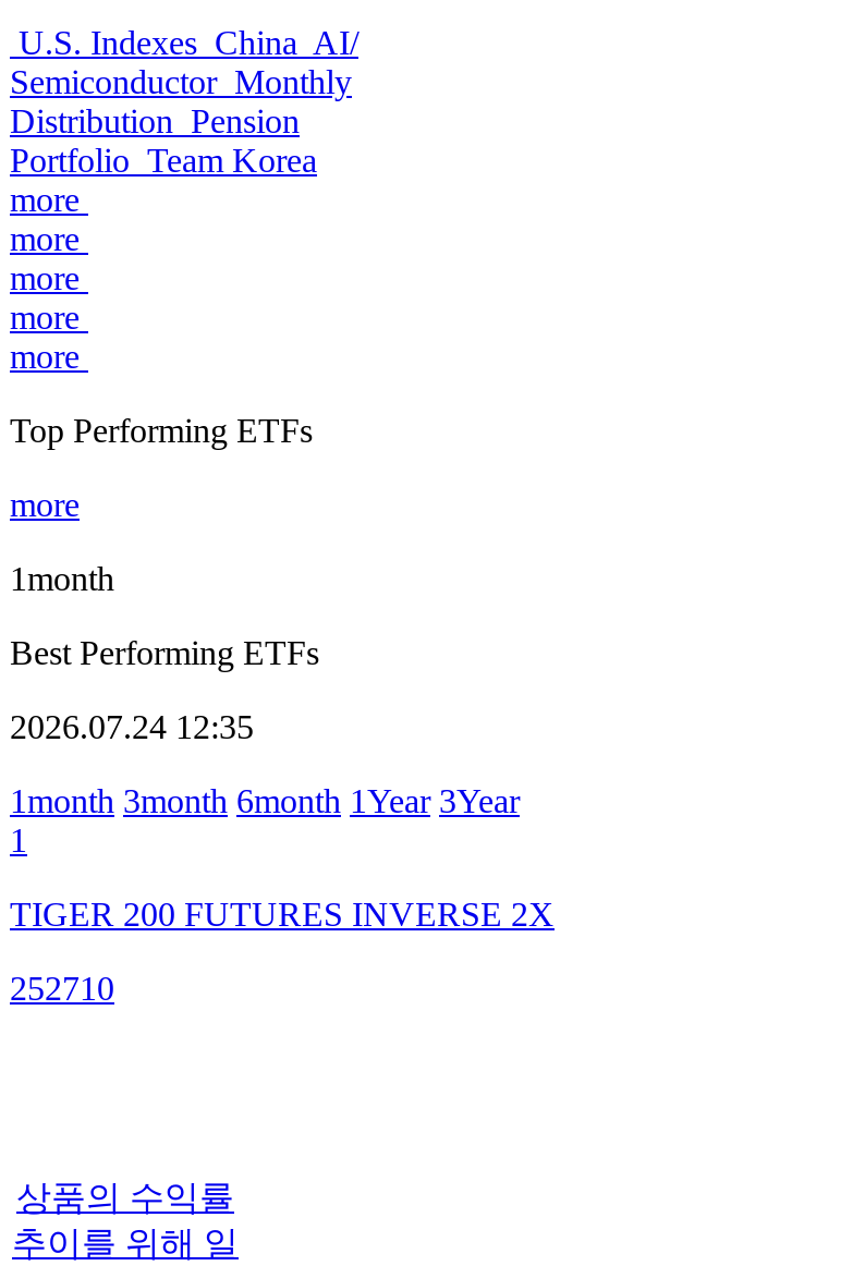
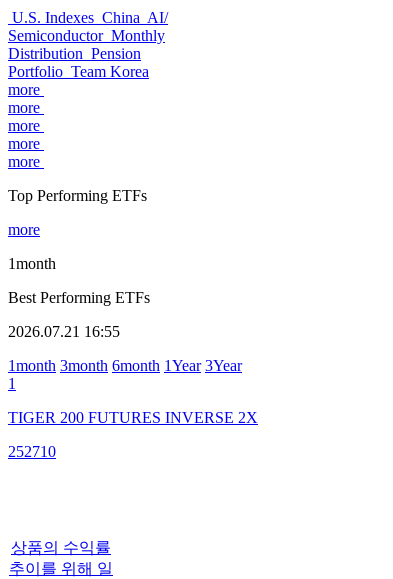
- 2026.07.24 12:35
+ 2026.07.21 16:55
